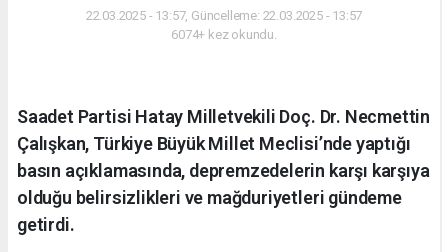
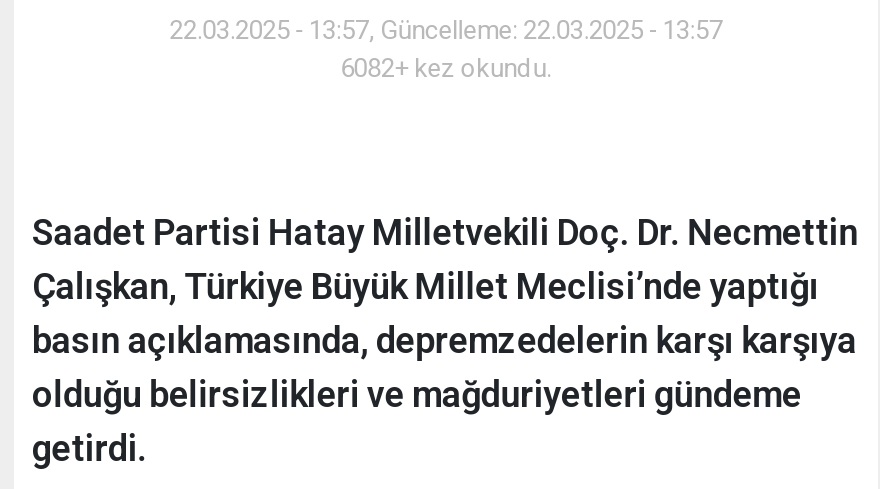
- 6074+ kez okundu.
+ 6082+ kez okundu.
